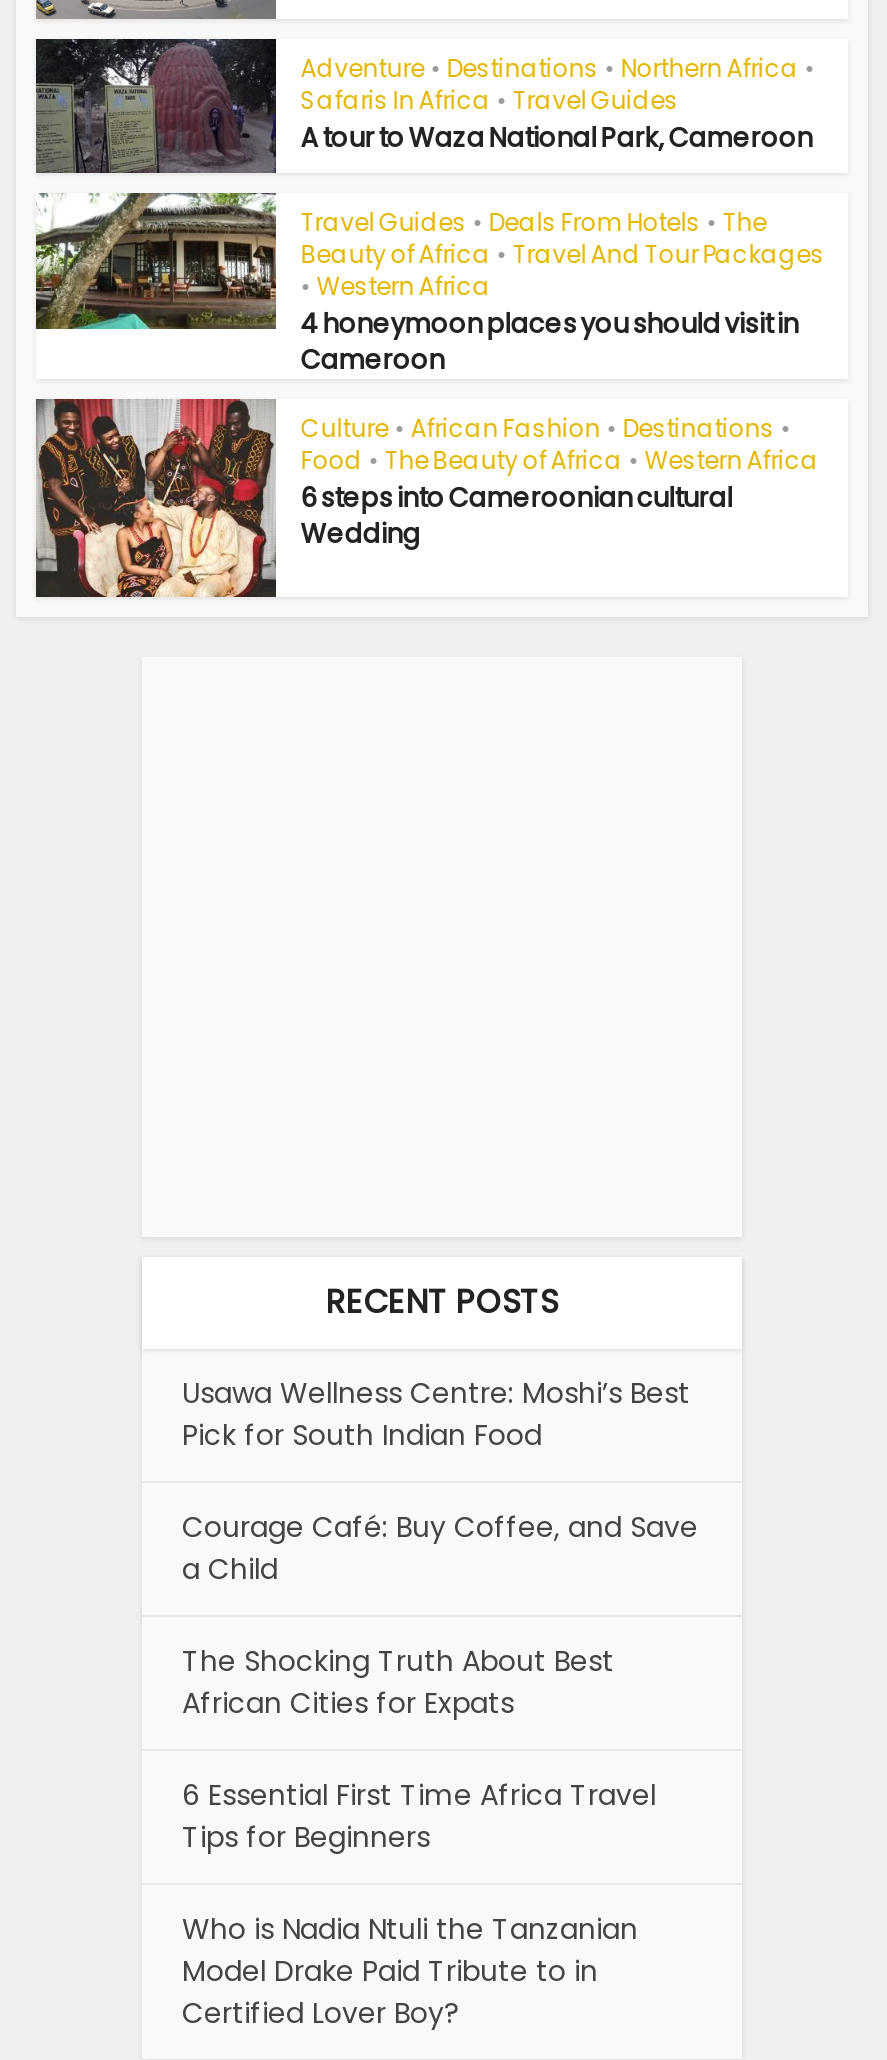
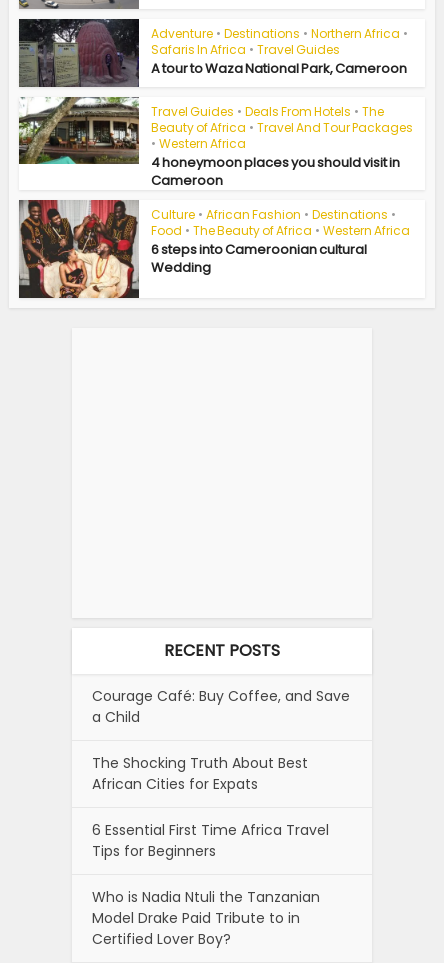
- Usawa Wellness Centre: Moshi’s Best
- Pick for South Indian Food
